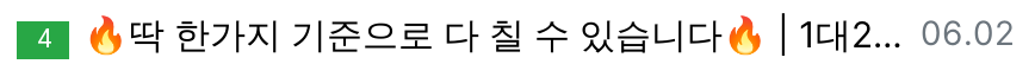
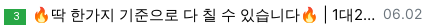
- 4
+ 3
